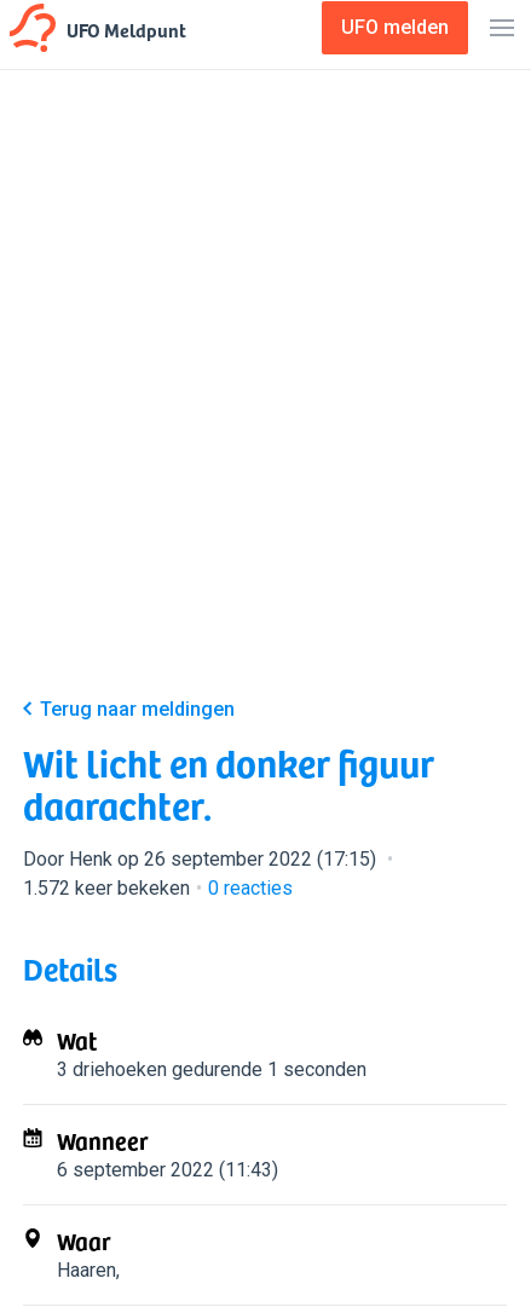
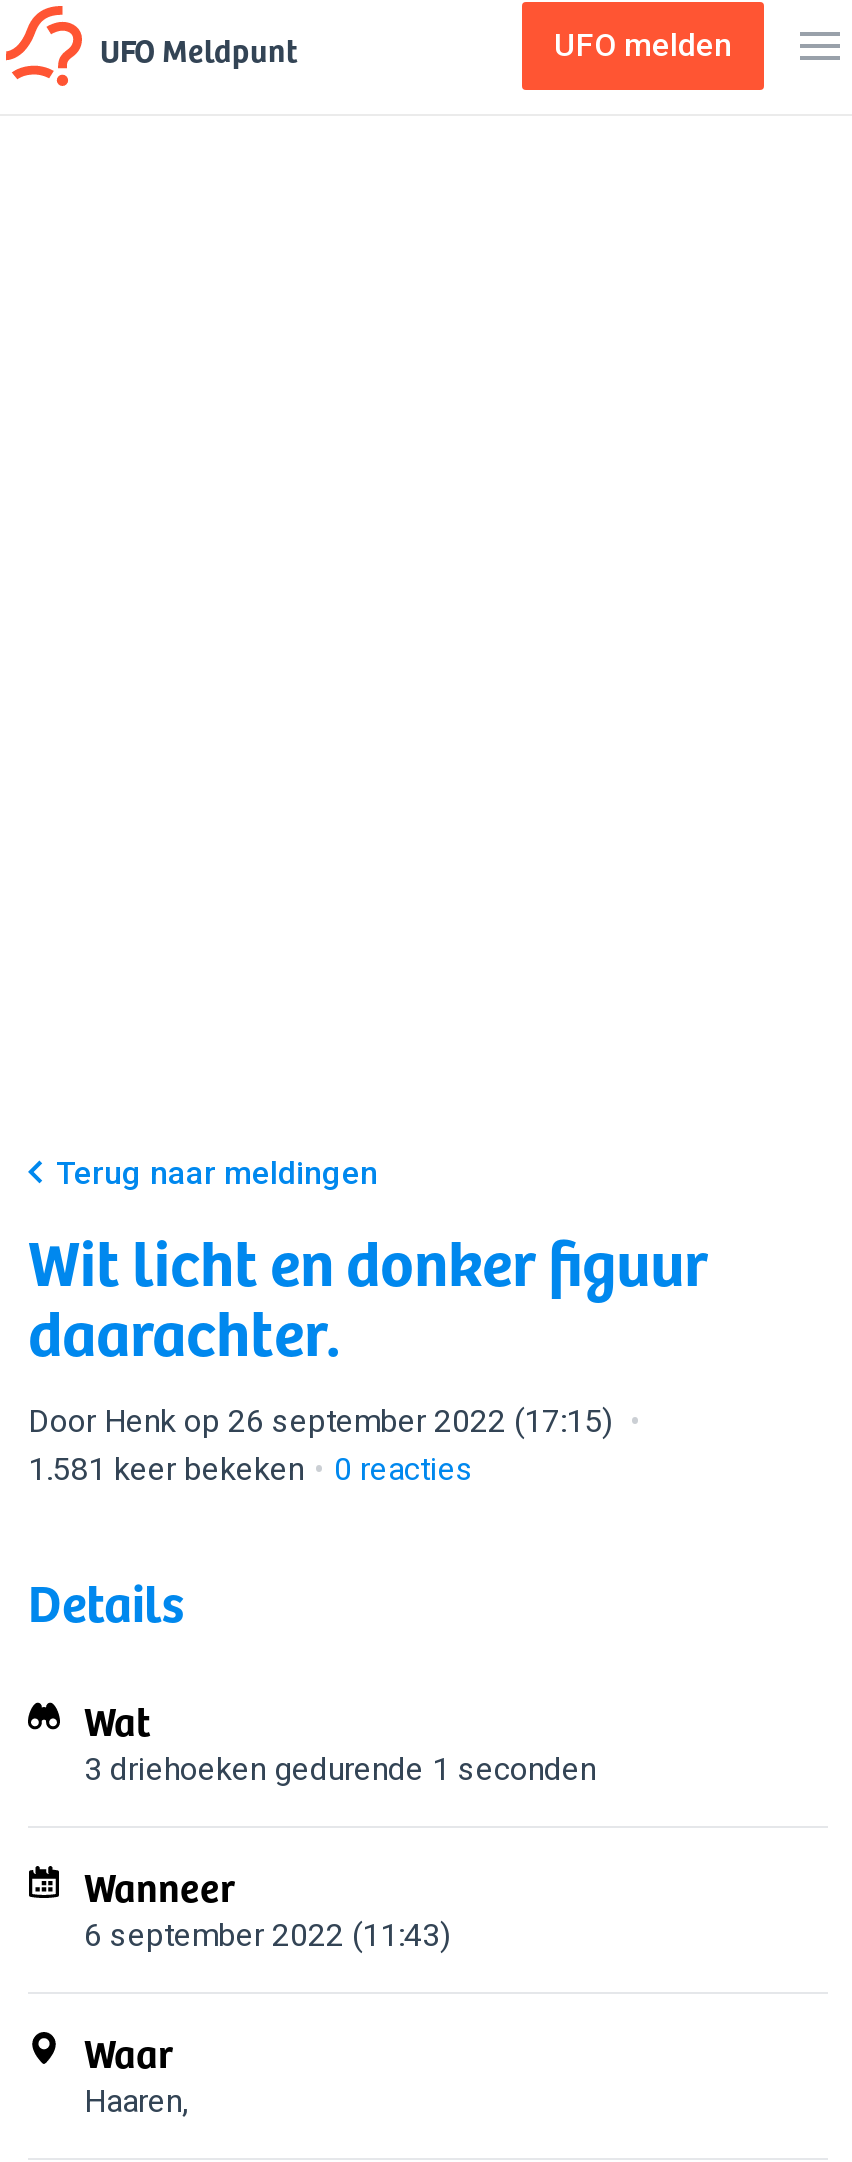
- 1.572 keer bekeken 0 reacties
+ 1.581 keer bekeken 0 reacties
